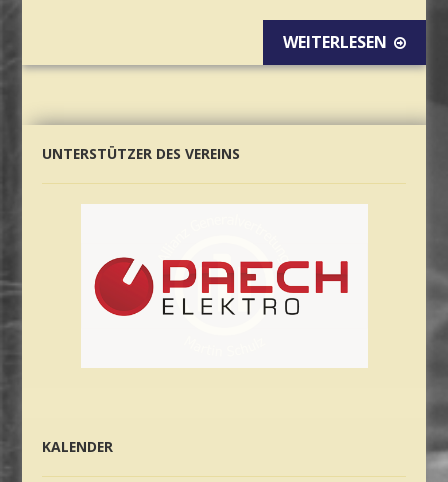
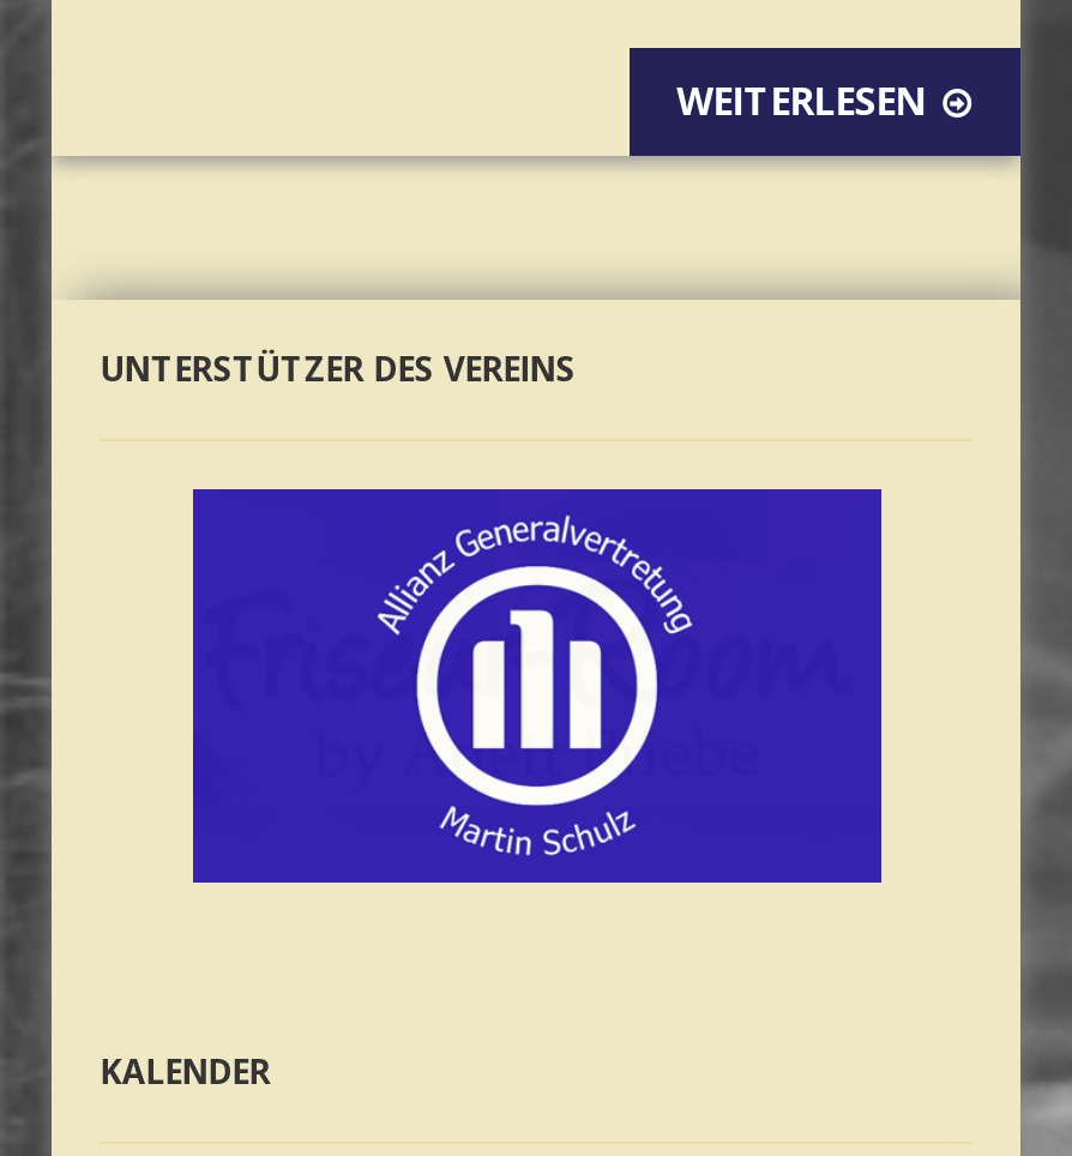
- [image]
+ [image]
